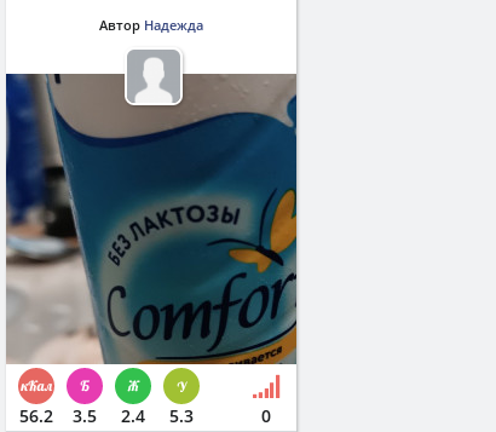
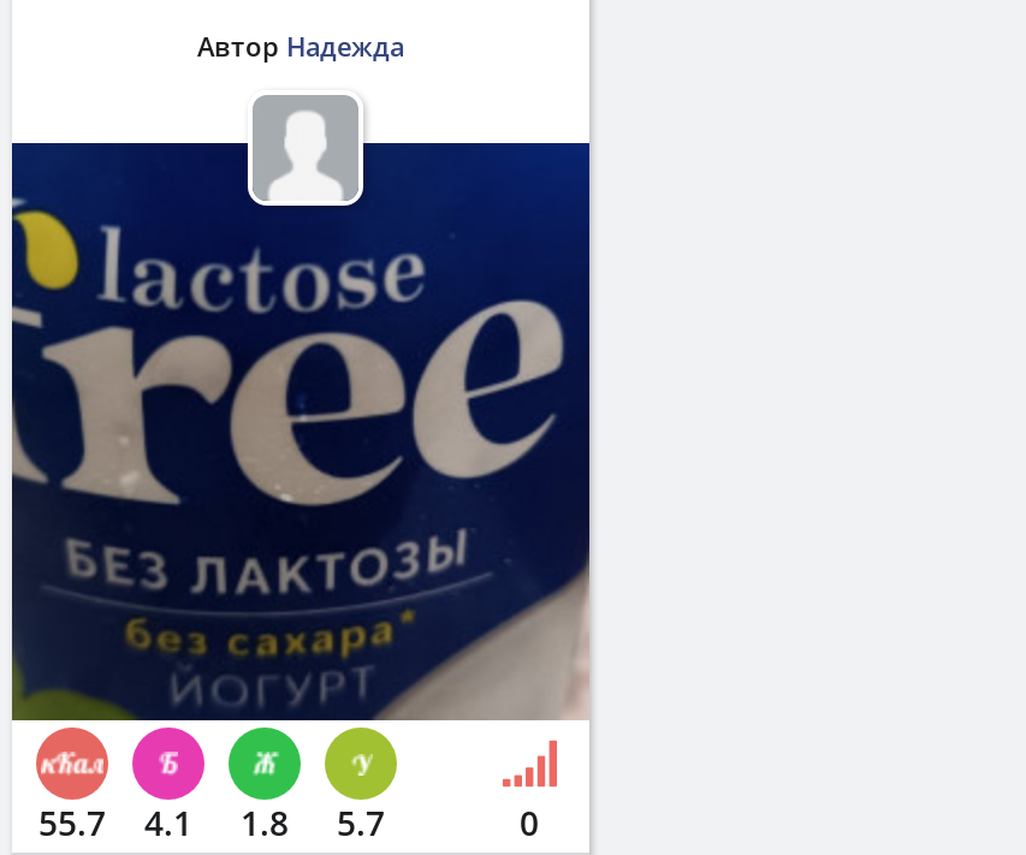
- [image]
- 56.2
+ [image]
+ 55.7

- 3.5
+ 4.1

- 2.4
+ 1.8

- 5.3
+ 5.7
